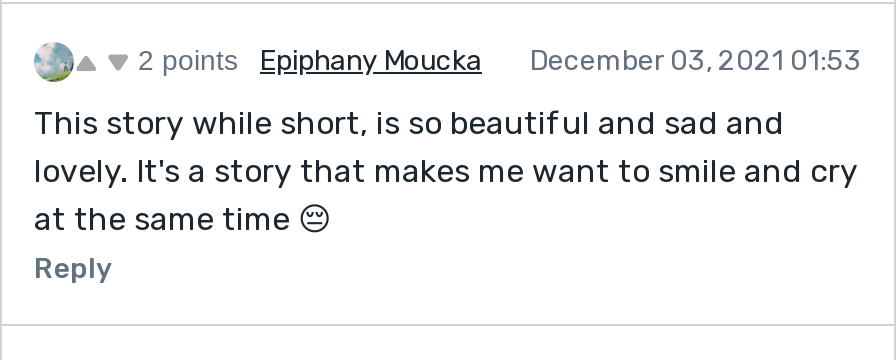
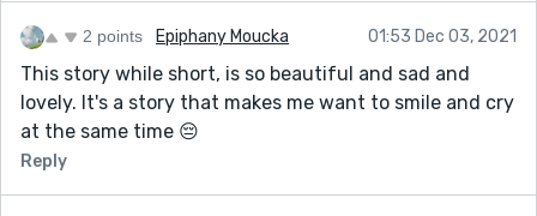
- December 03, 2021 01:53
+ 01:53 Dec 03, 2021
